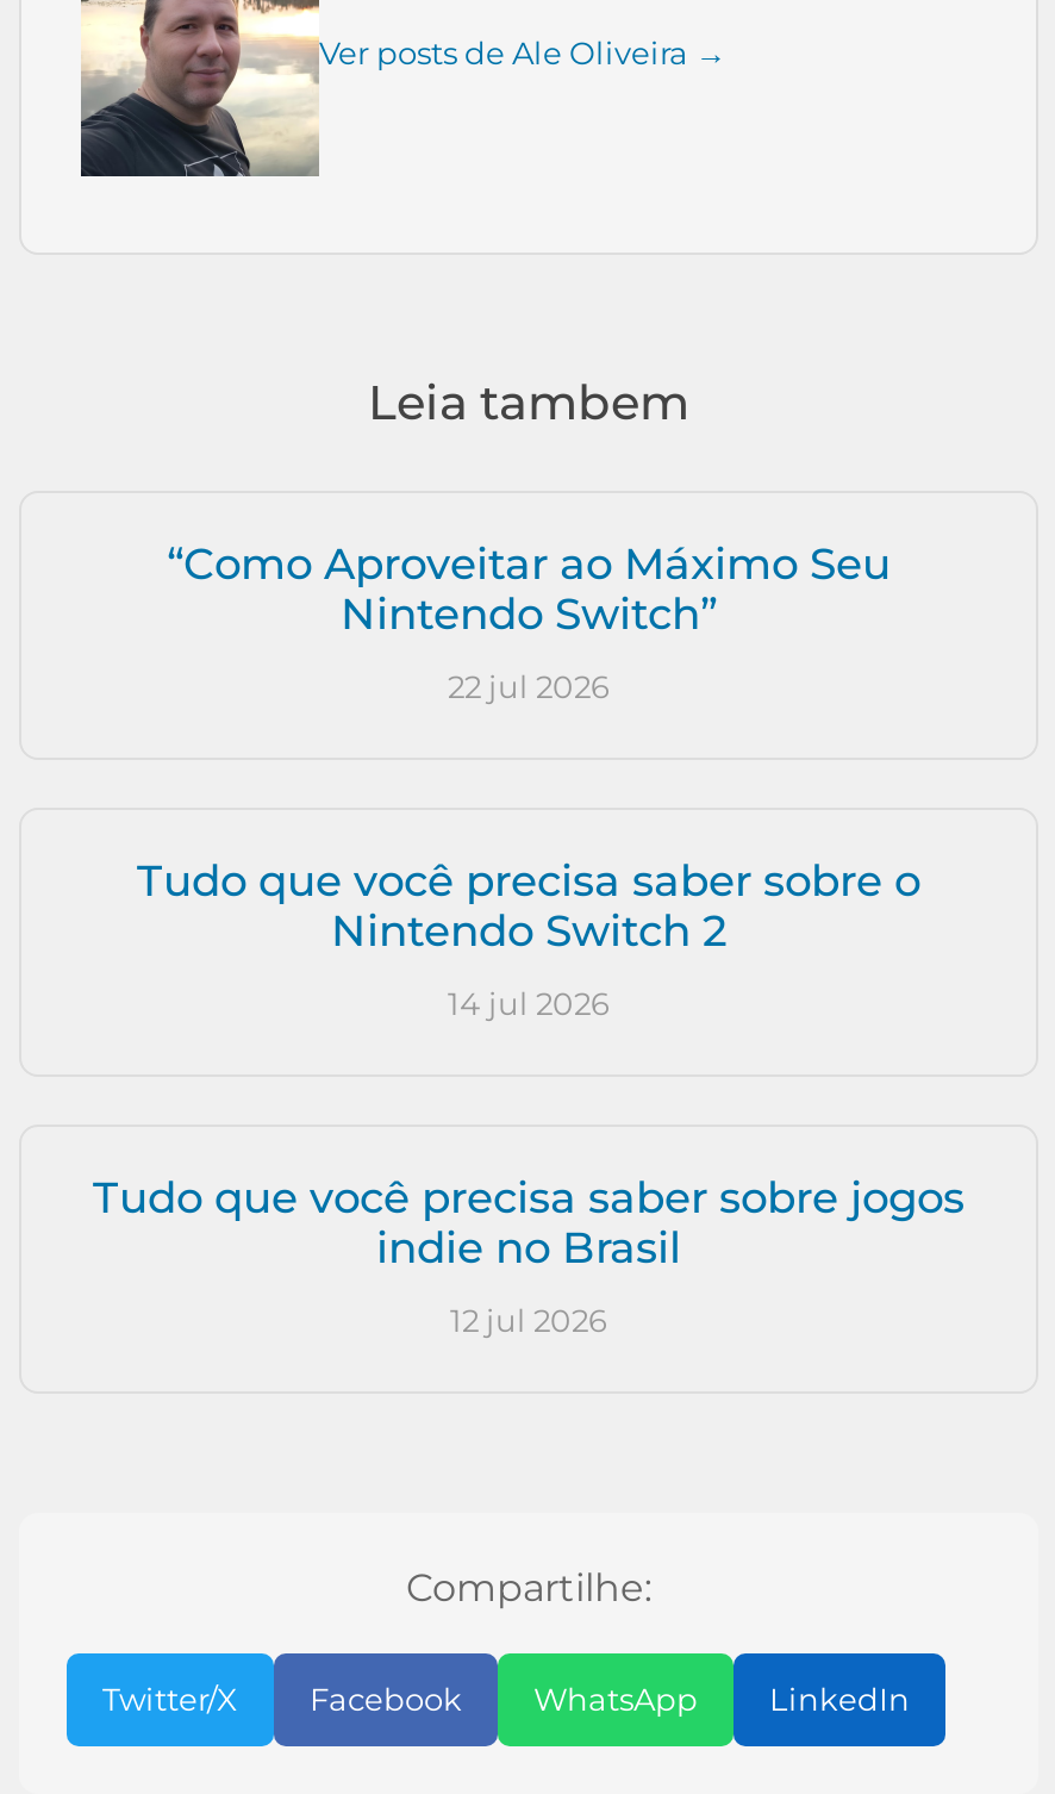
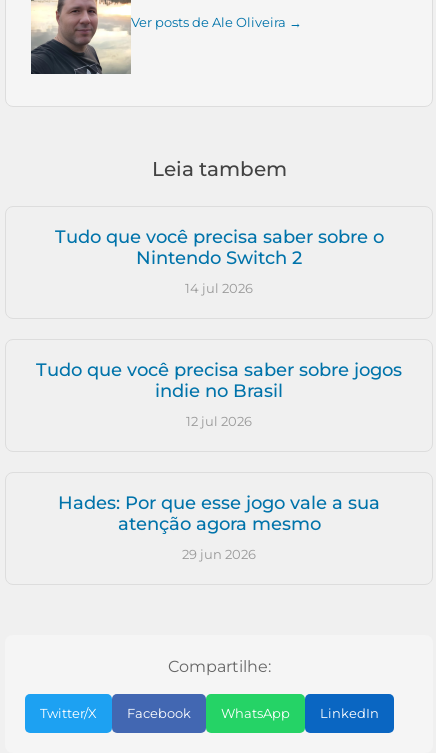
- “Como Aproveitar ao Máximo Seu
- Nintendo Switch”
- 22 jul 2026

moved up: Tudo que você precisa saber sobre o | Nintendo Switch 2 | 14 jul 2026 | Tudo que você precisa saber sobre jogos | indie no Brasil | 12 jul 2026

+ Hades: Por que esse jogo vale a sua
+ atenção agora mesmo
+ 29 jun 2026
